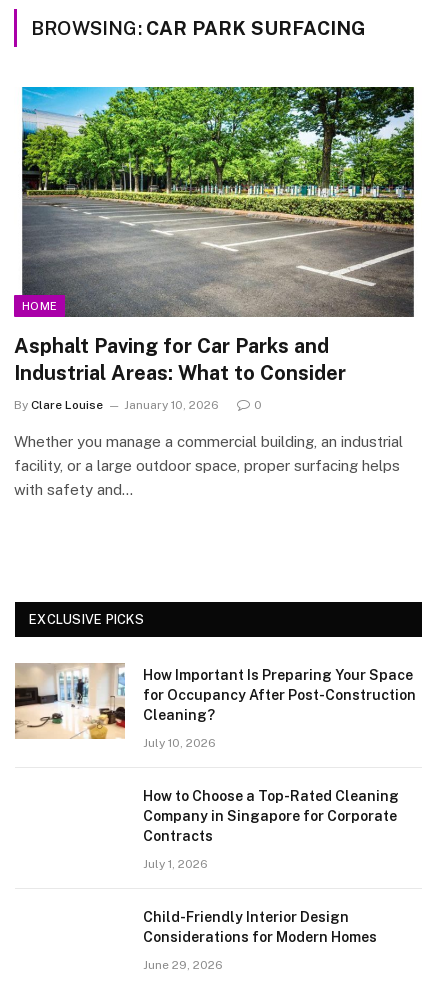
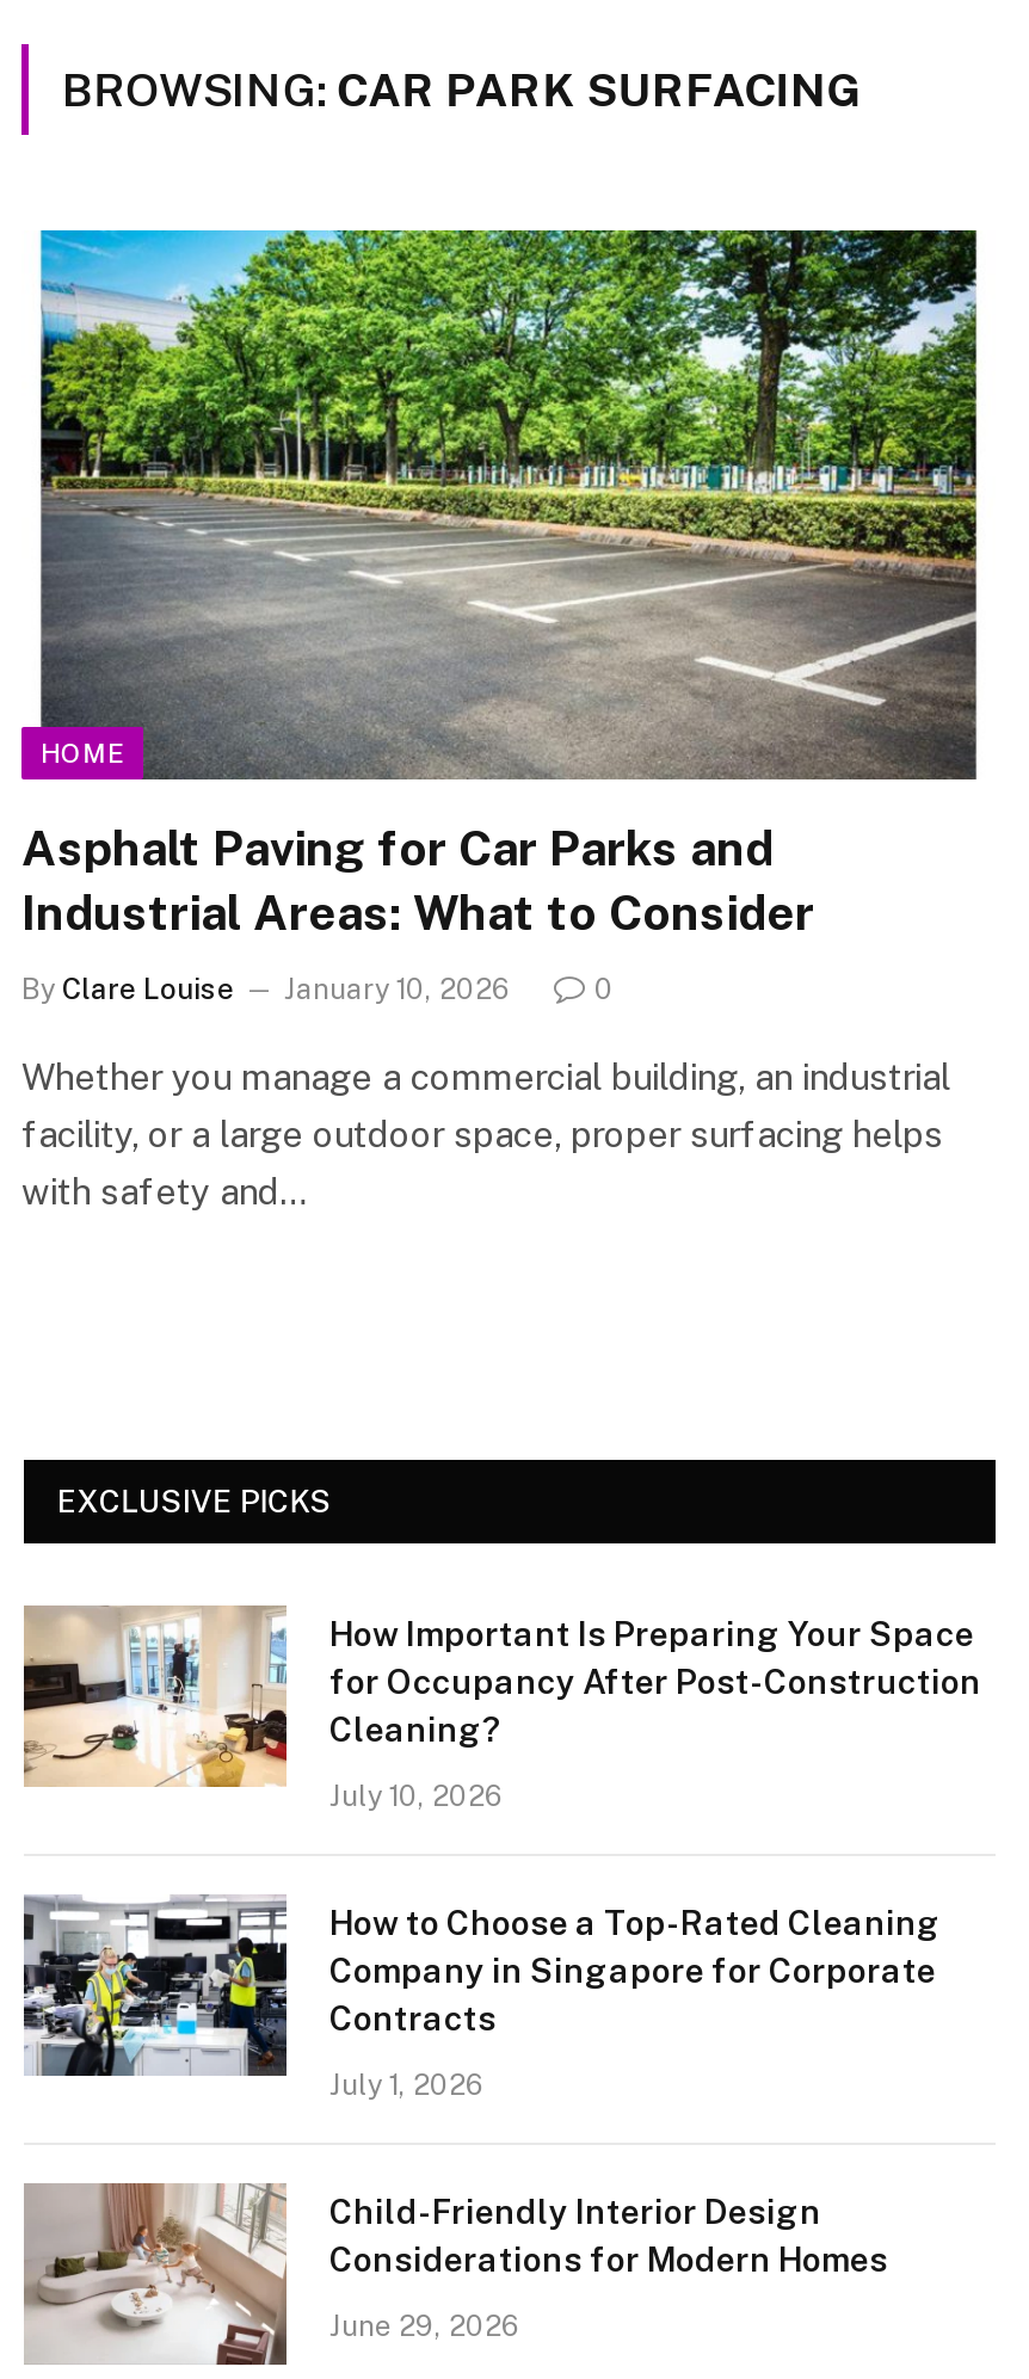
+ [image]

+ [image]
